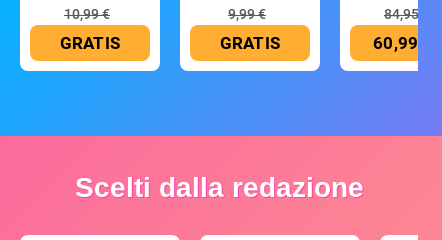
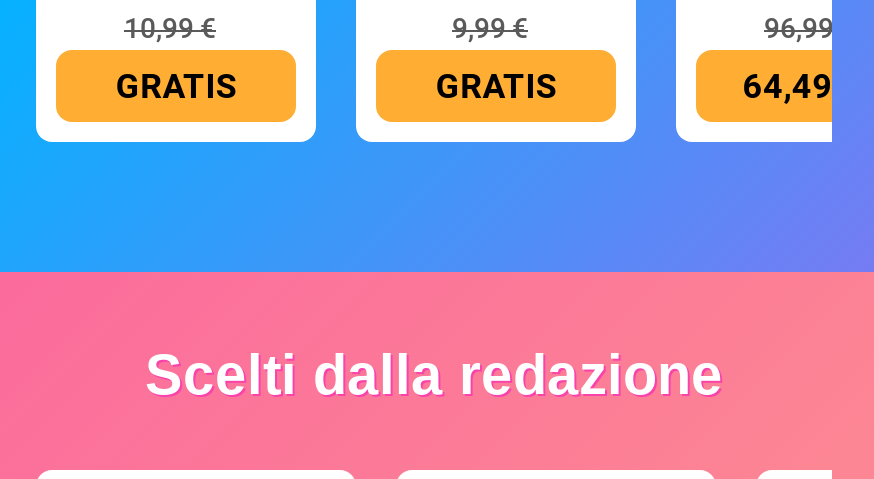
- 84,95 €
+ 96,99 €

- 60,99 €
+ 64,49 €
